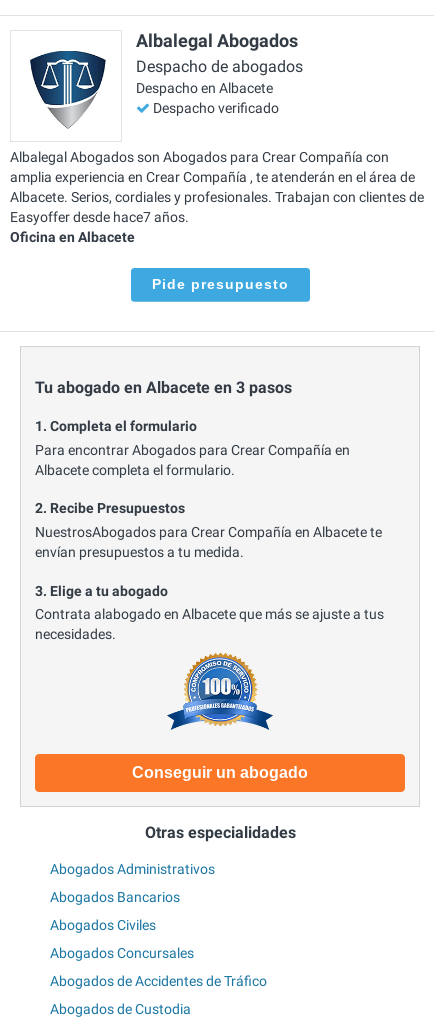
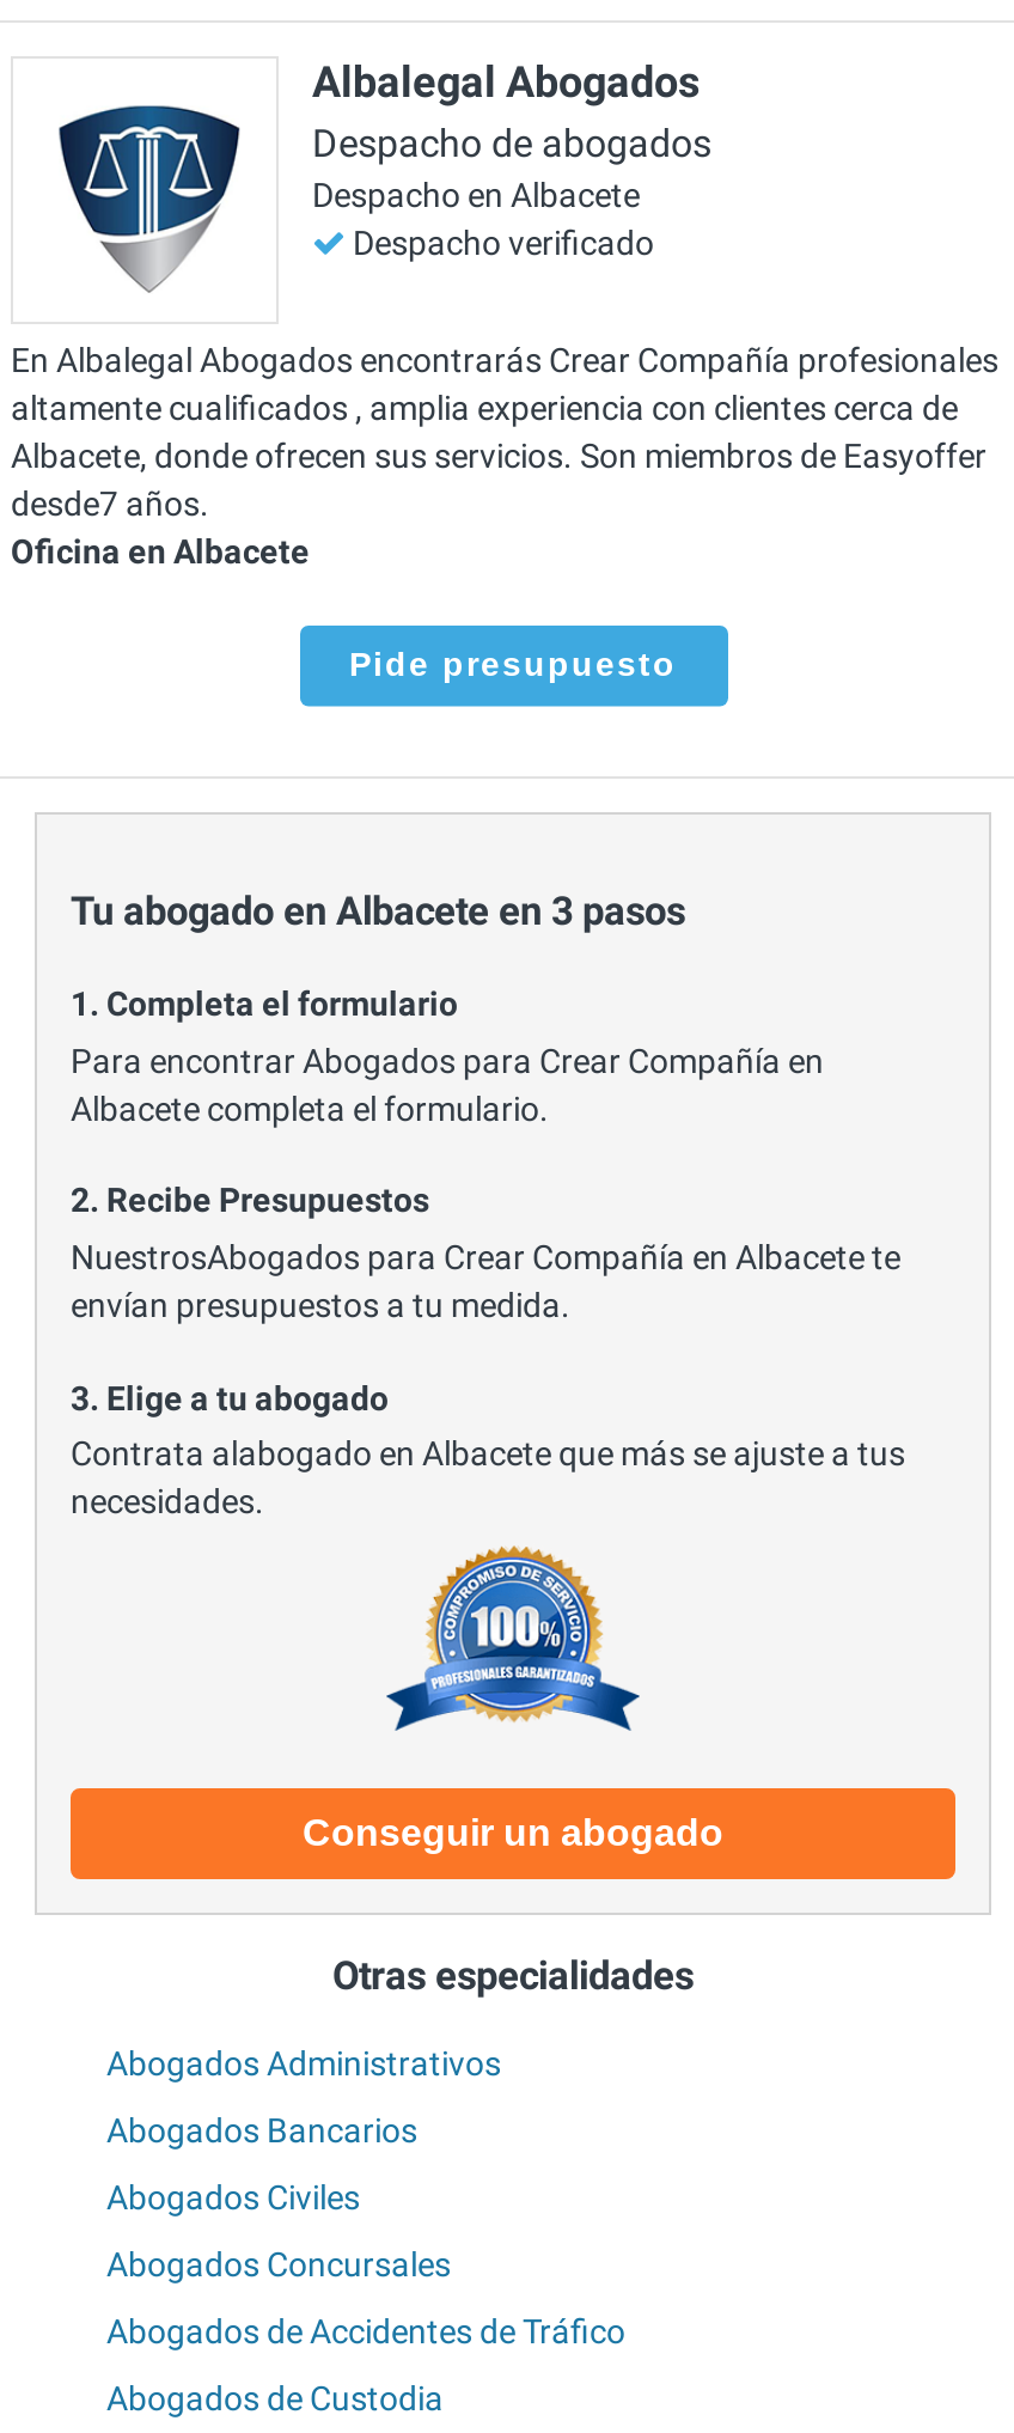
- Albalegal Abogados son Abogados para Crear Compañía con
- amplia experiencia en Crear Compañía , te atenderán en el área de
- Albacete. Serios, cordiales y profesionales. Trabajan con clientes de
- Easyoffer desde hace7 años.
+ En Albalegal Abogados encontrarás Crear Compañía profesionales
+ altamente cualificados , amplia experiencia con clientes cerca de
+ Albacete, donde ofrecen sus servicios. Son miembros de Easyoffer
+ desde7 años.
